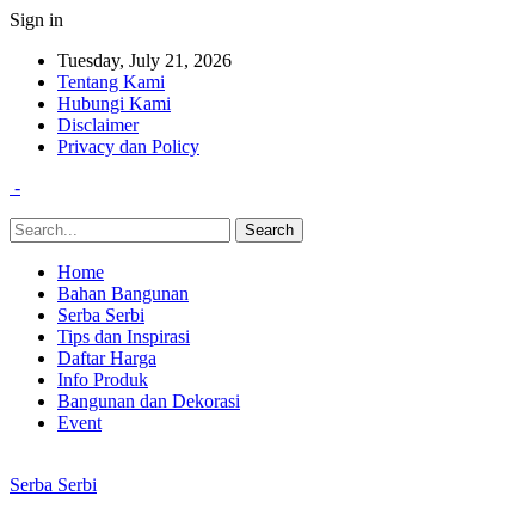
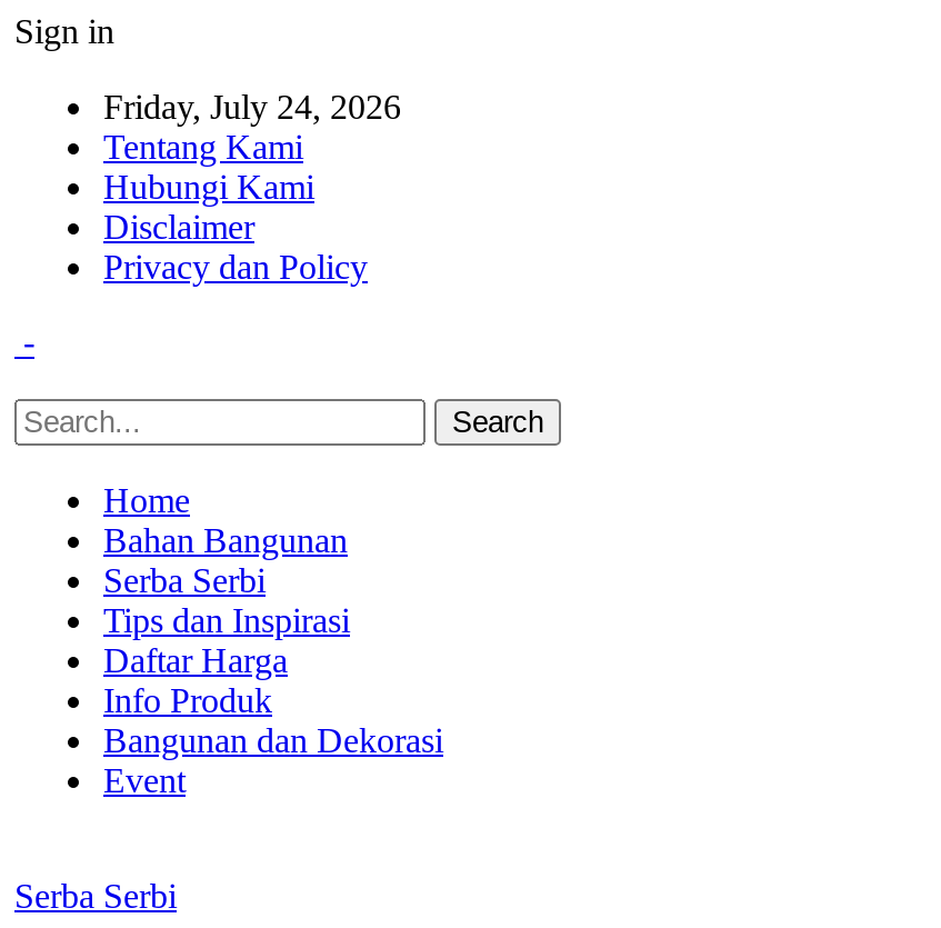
- Tuesday, July 21, 2026
+ Friday, July 24, 2026
